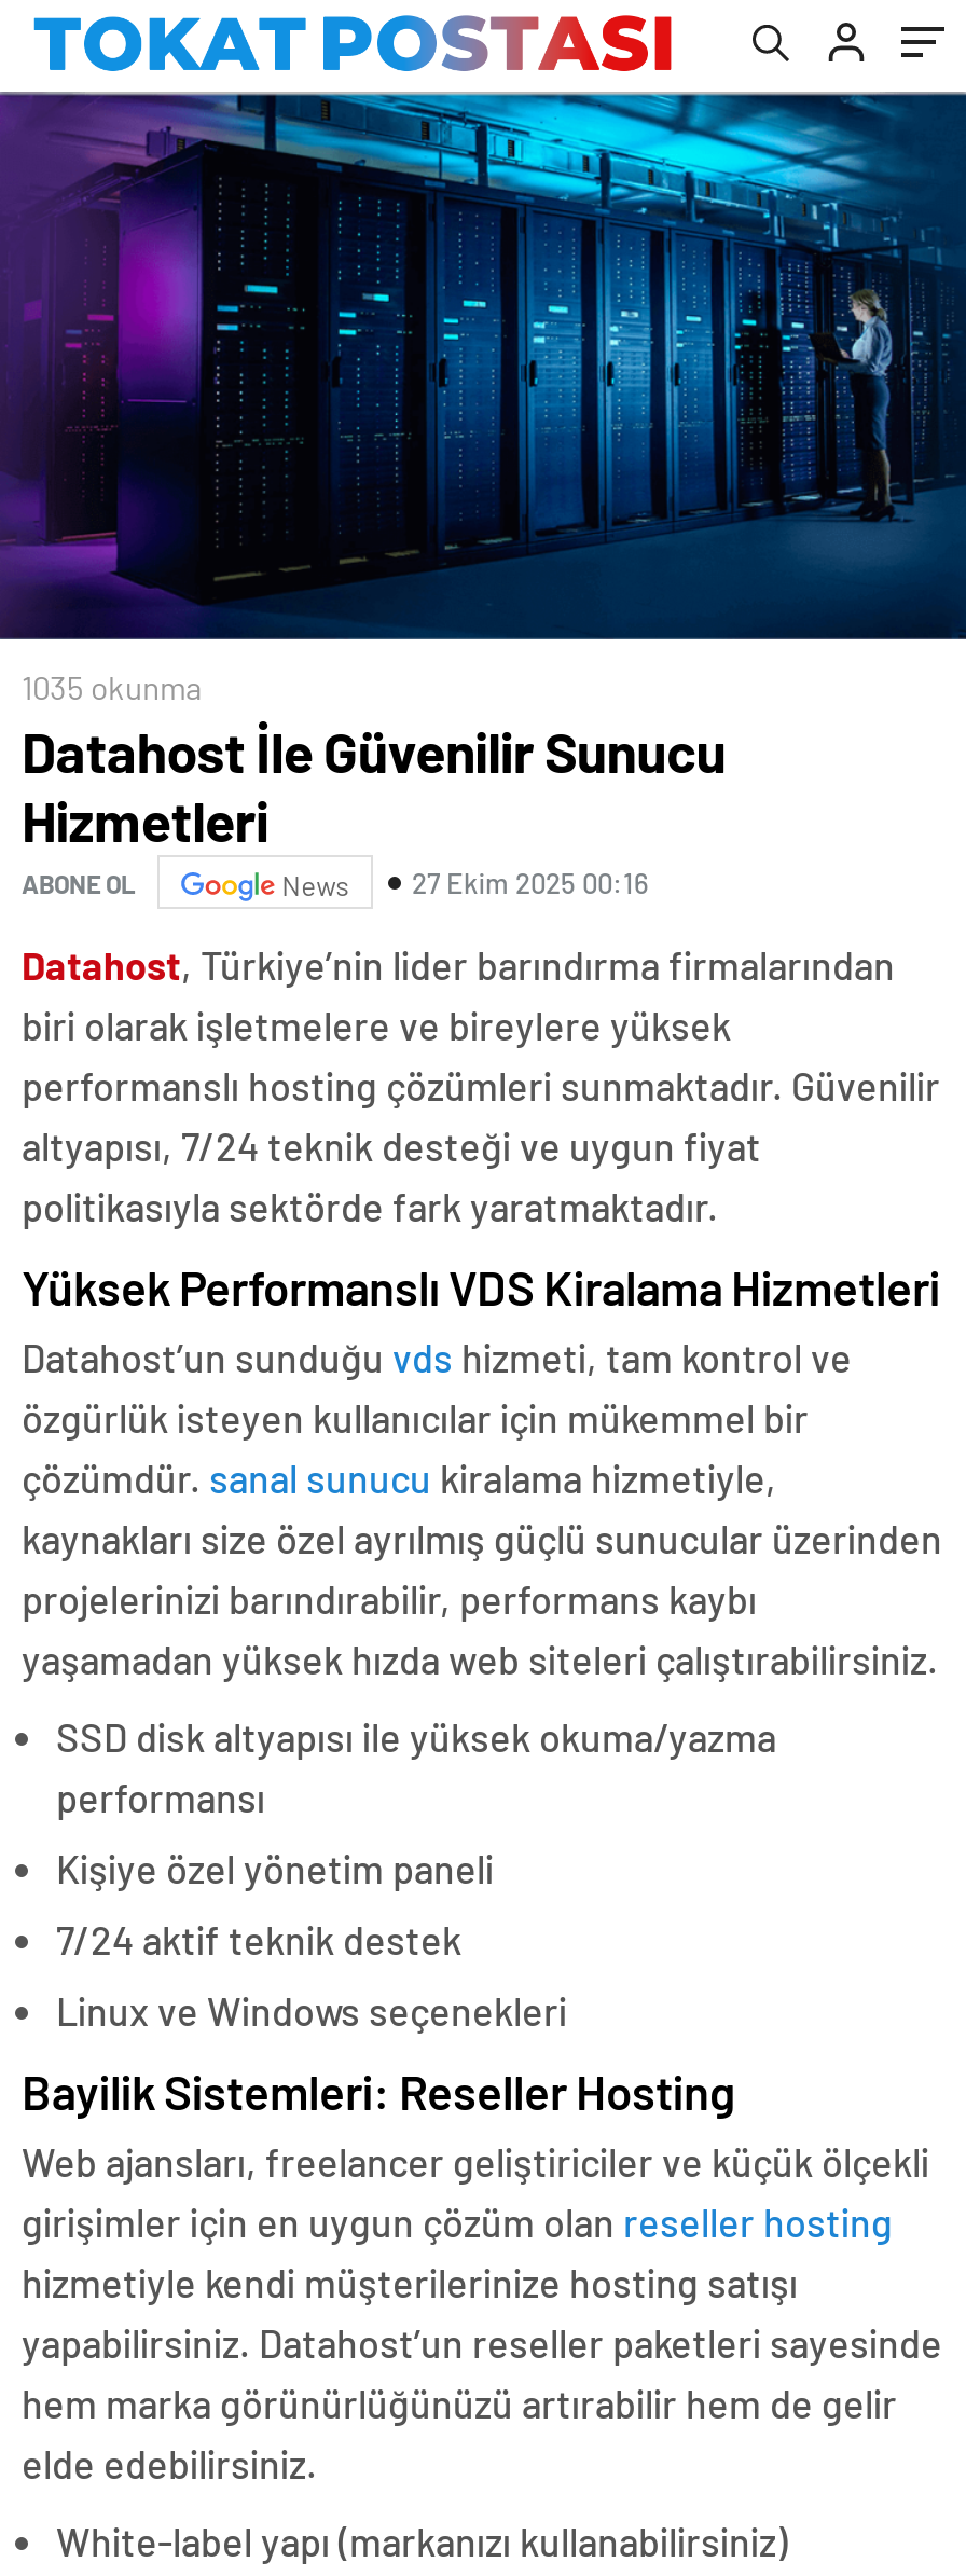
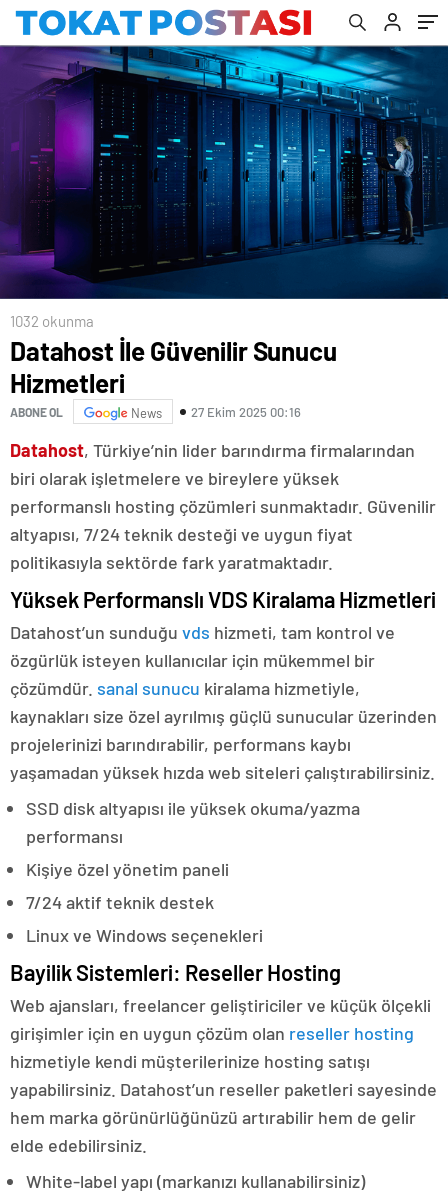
- 1035 okunma
+ 1032 okunma
